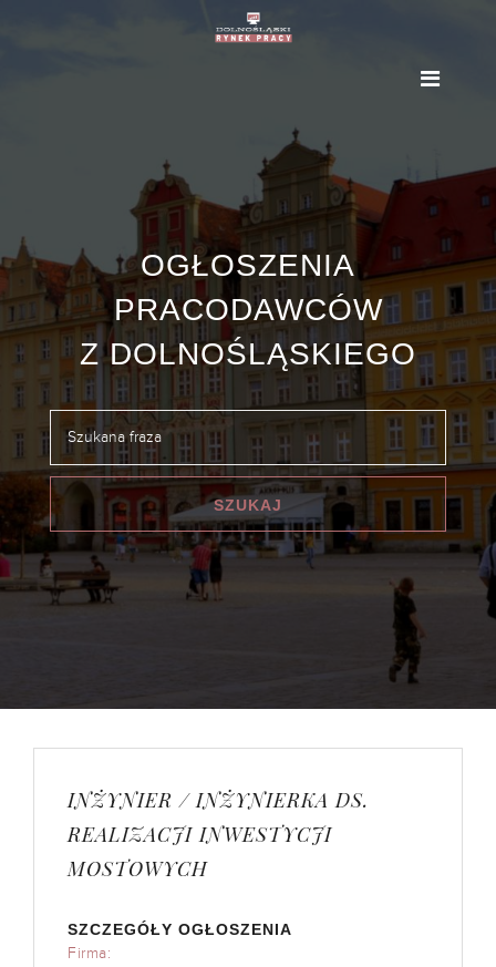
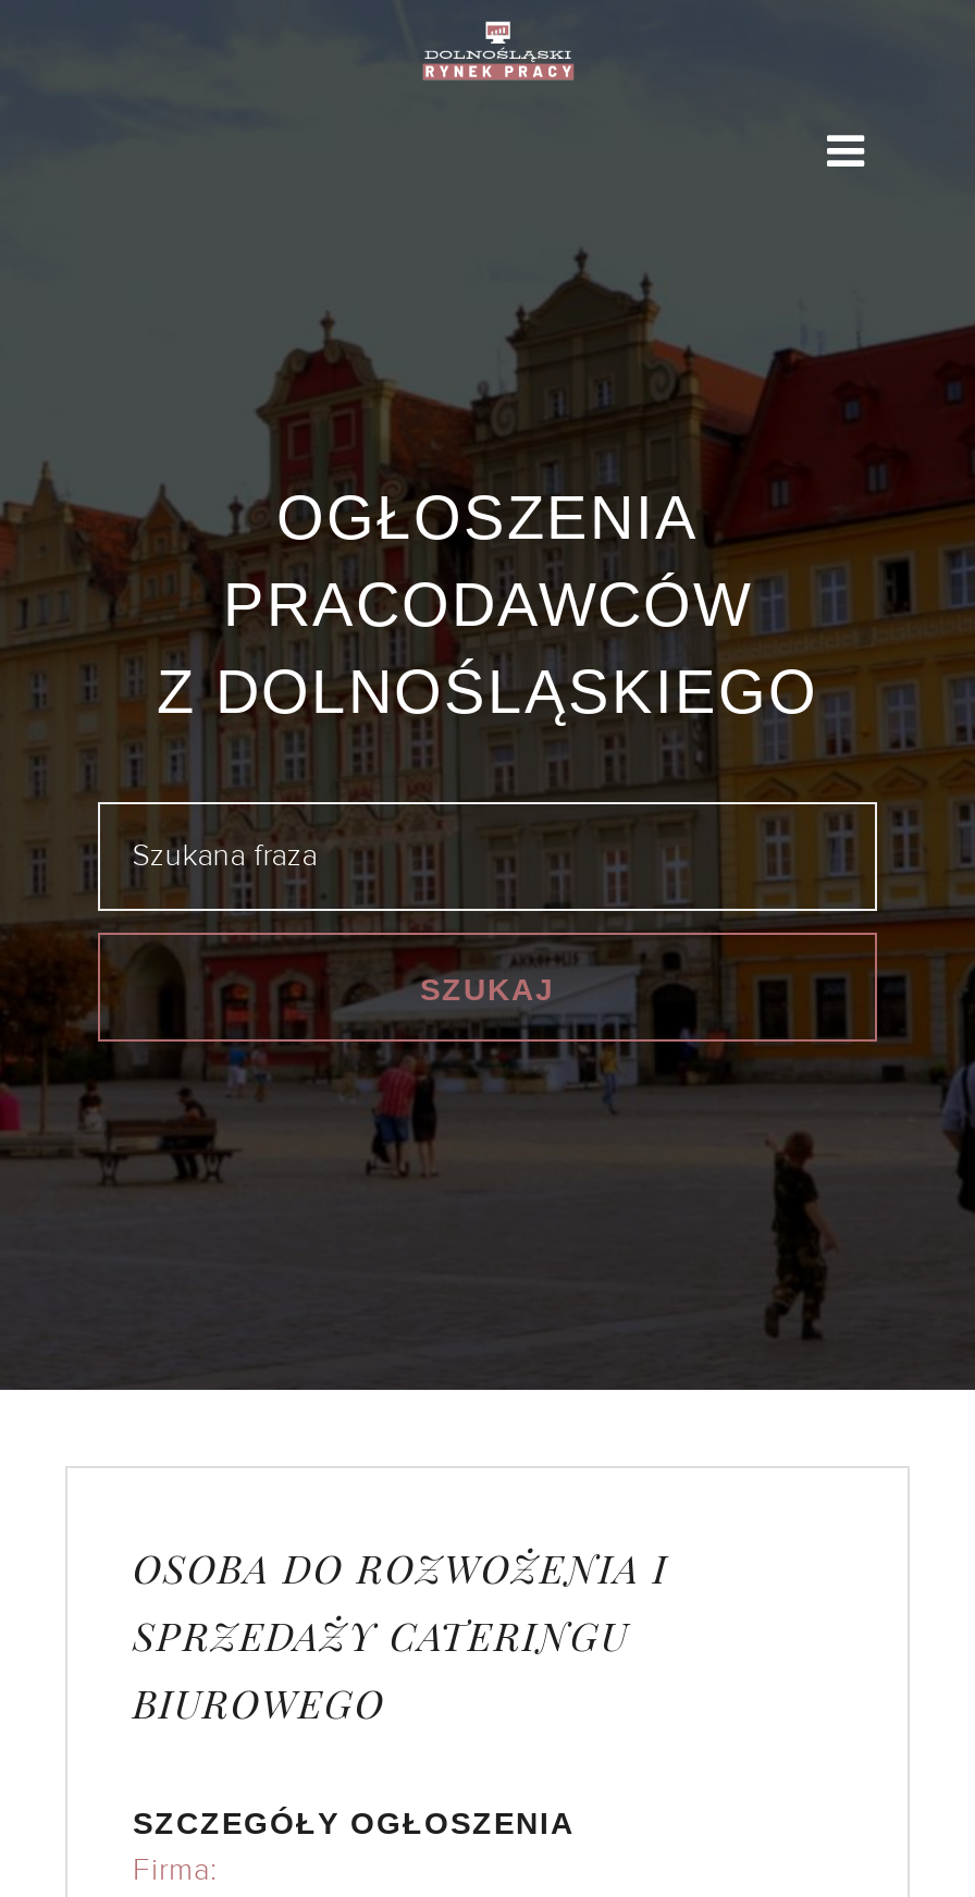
- INŻYNIER / INŻYNIERKA DS.
- REALIZACJI INWESTYCJI
- MOSTOWYCH
+ OSOBA DO ROZWOŻENIA I
+ SPRZEDAŻY CATERINGU
+ BIUROWEGO
